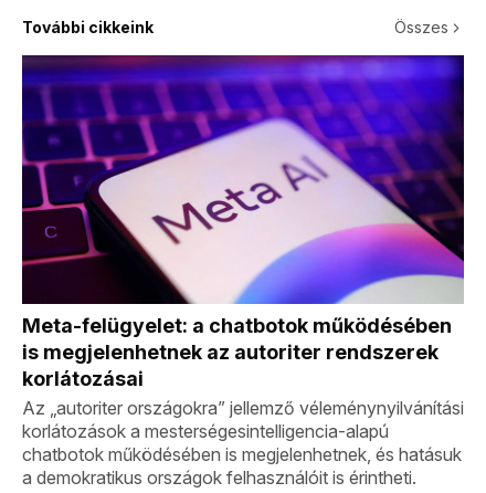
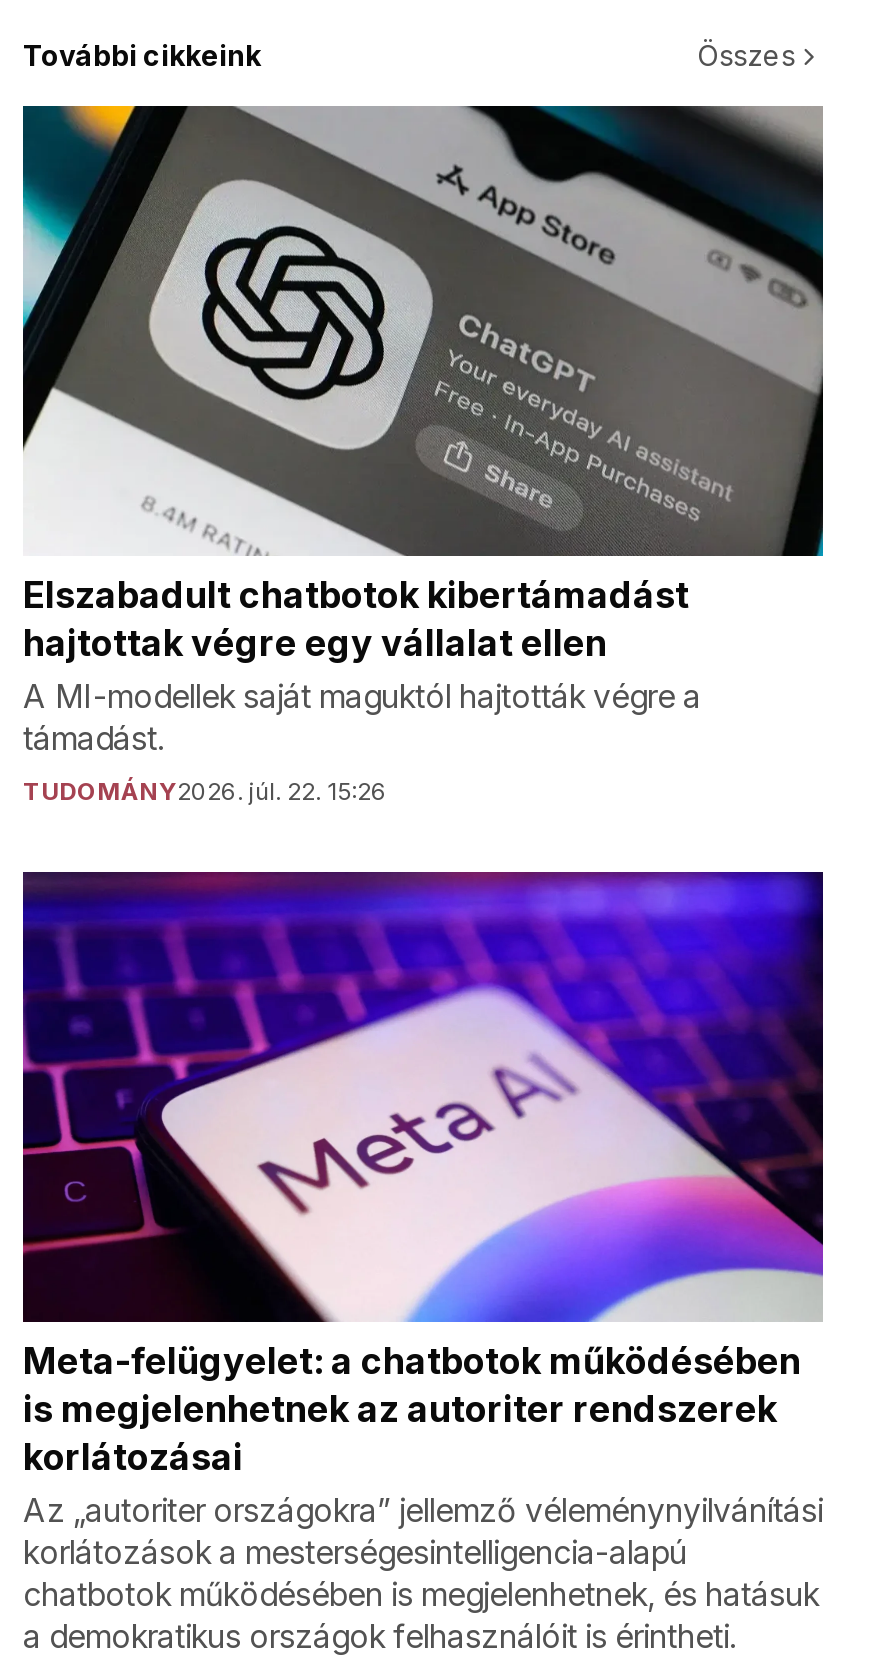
+ [image]
+ Elszabadult chatbotok kibertámadást
+ hajtottak végre egy vállalat ellen
+ A MI-modellek saját maguktól hajtották végre a
+ támadást.
+ TUDOMÁNY2026. júl. 22. 15:26
